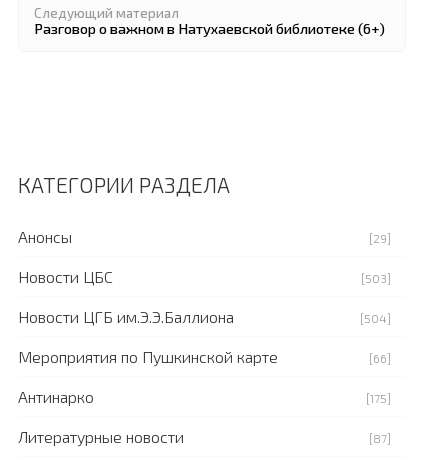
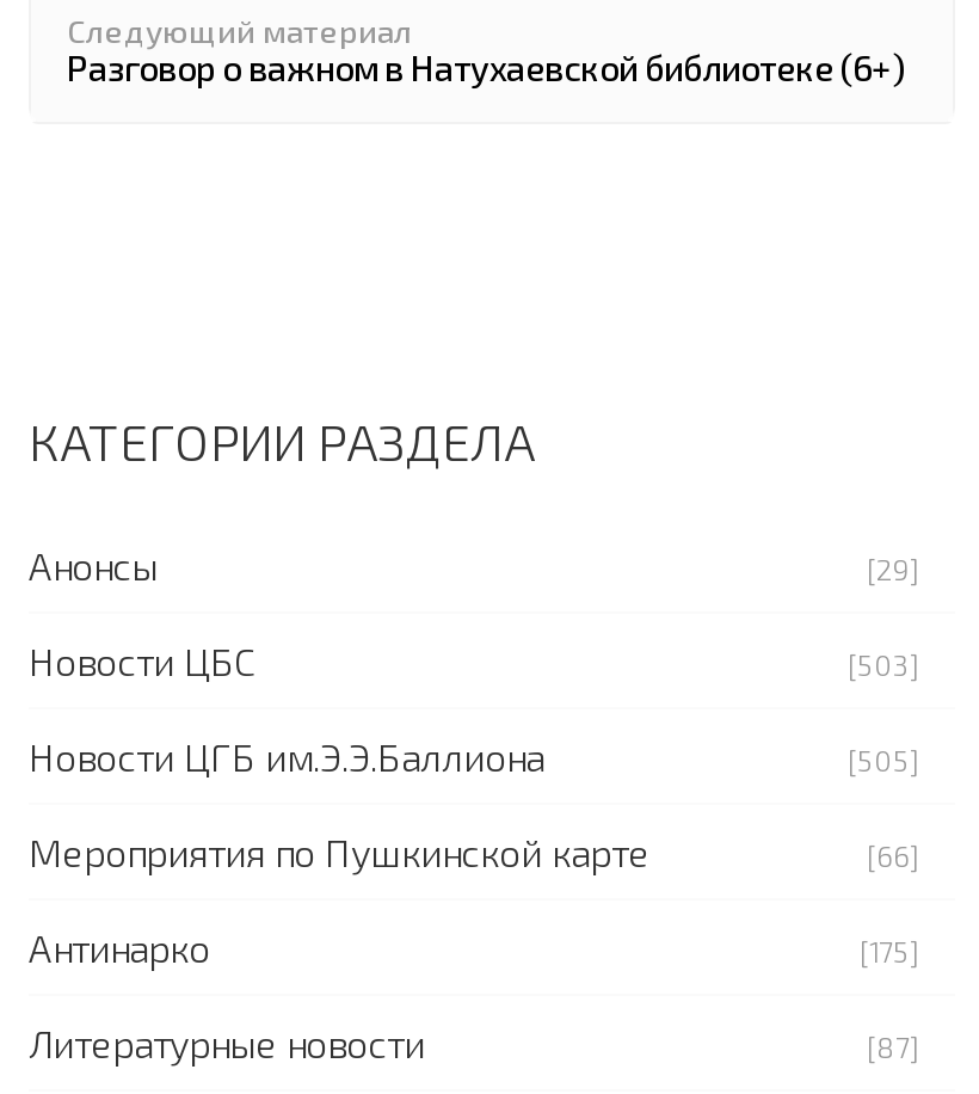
- [504]
+ [505]
